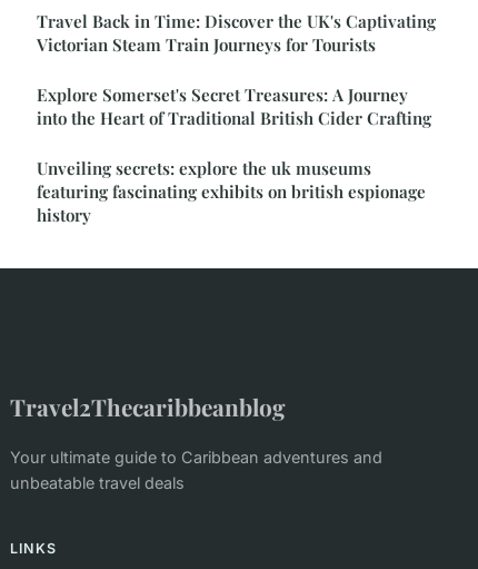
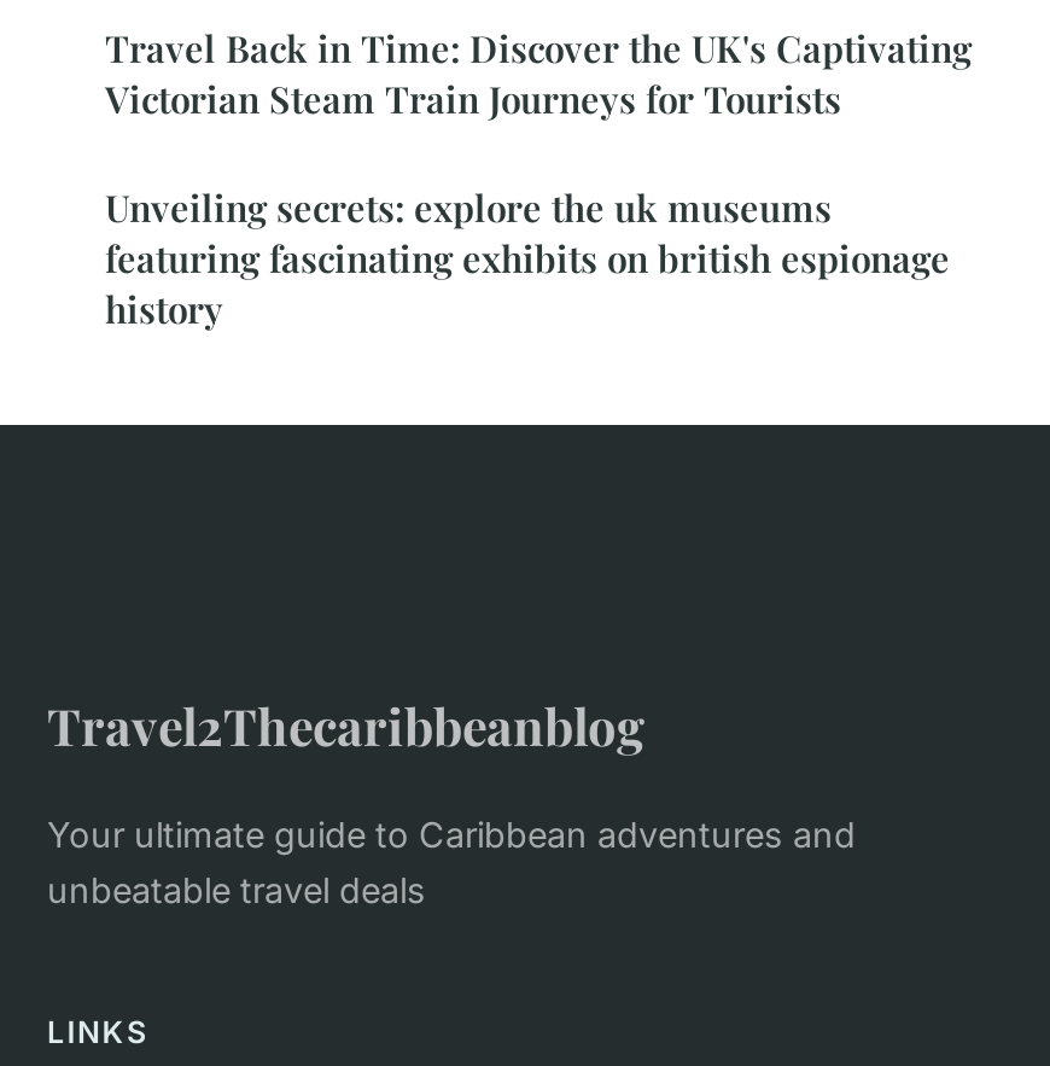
- Explore Somerset's Secret Treasures: A Journey
- into the Heart of Traditional British Cider Crafting
